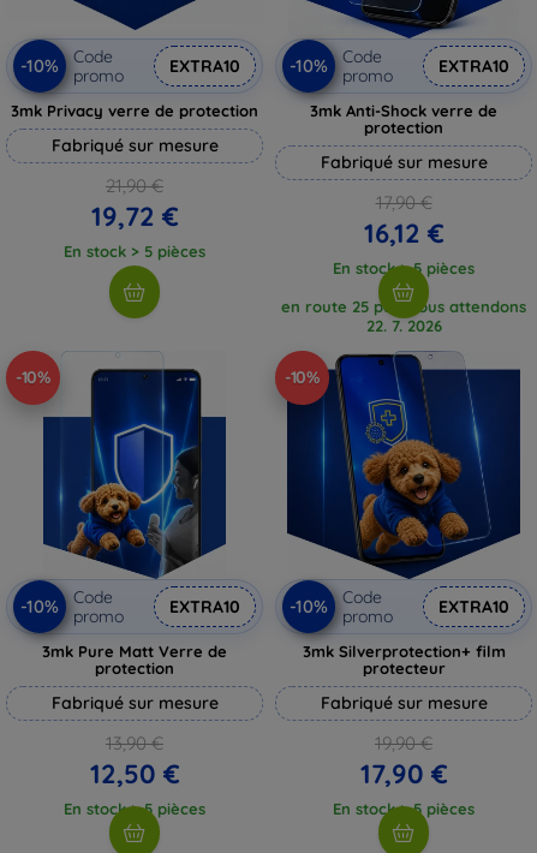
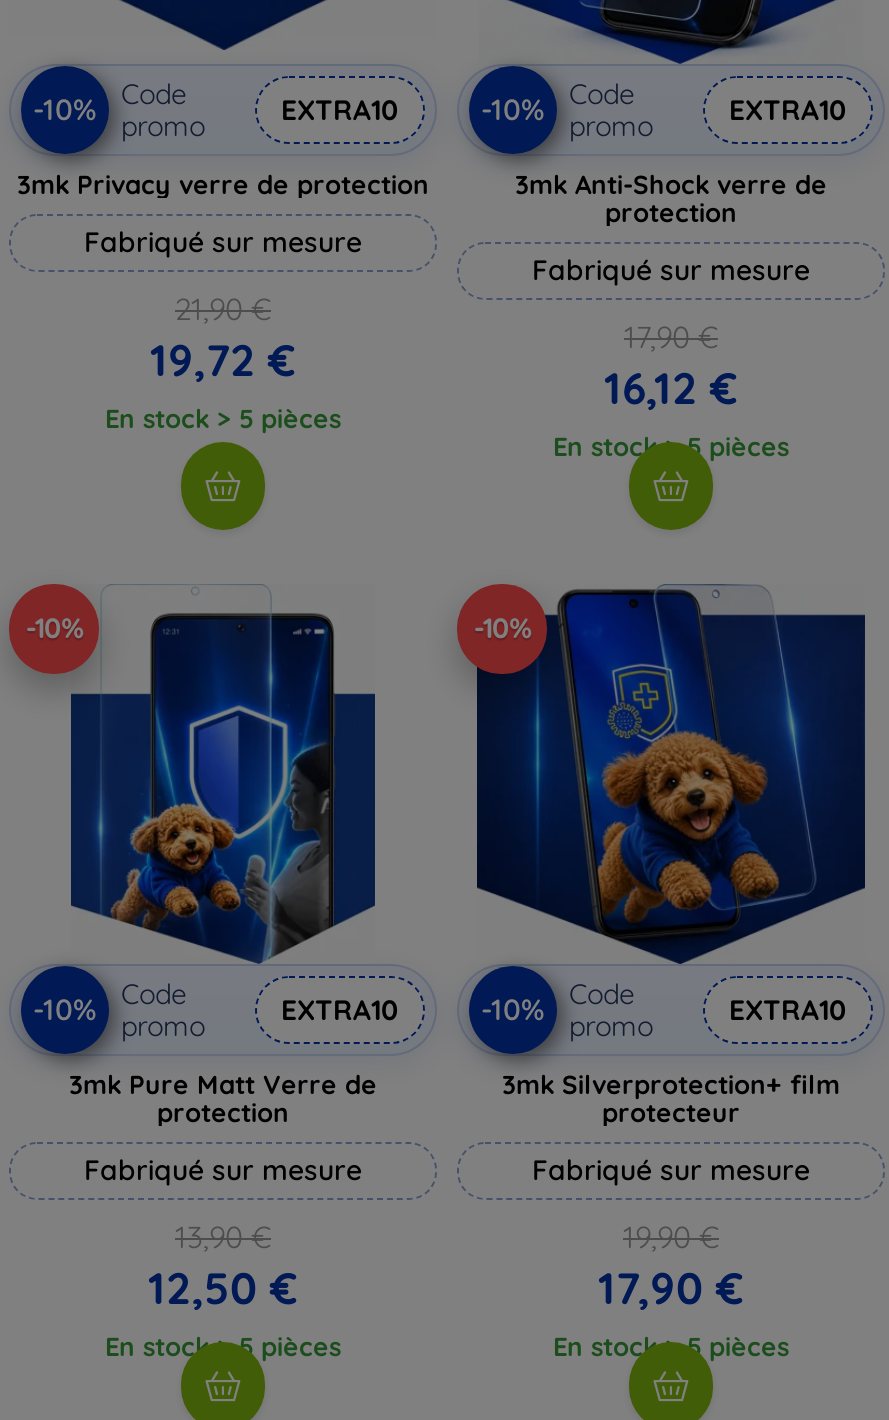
- en route 25 pcs, nous attendons
- 22. 7. 2026
